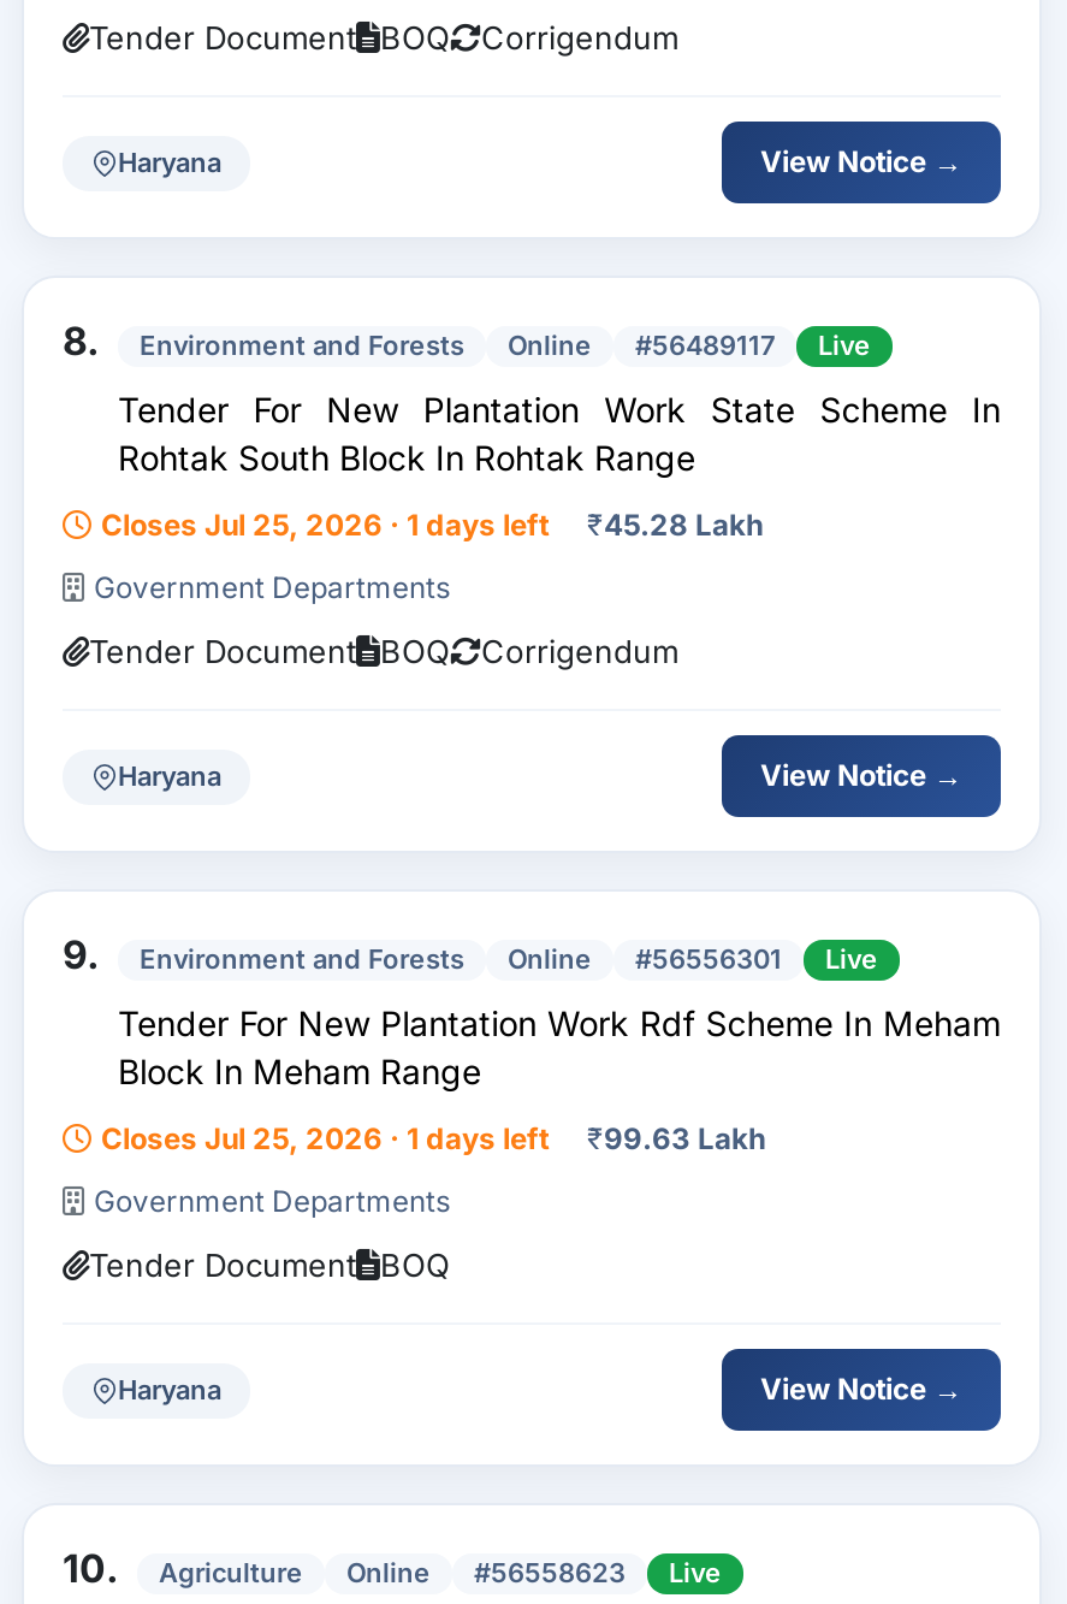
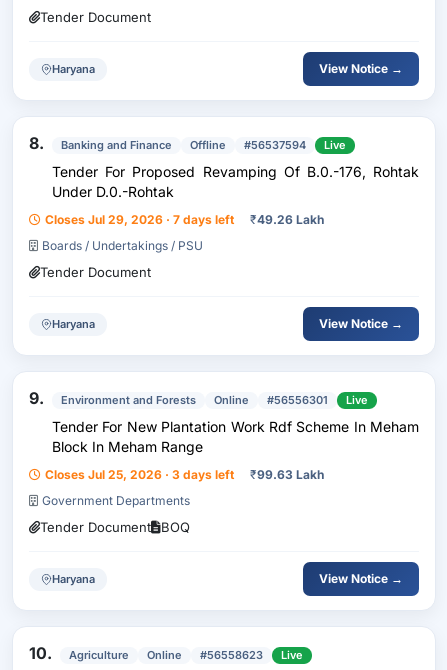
- BOQ
- Corrigendum

- Environment and Forests
- Online
- #56489117
+ Banking and Finance
+ Offline
+ #56537594

- Tender For New Plantation Work State Scheme In
- Rohtak South Block In Rohtak Range
+ Tender For Proposed Revamping Of B.0.-176, Rohtak
+ Under D.0.-Rohtak

- Closes Jul 25, 2026 · 1 days left
- ₹45.28 Lakh
+ Closes Jul 29, 2026 · 7 days left
+ ₹49.26 Lakh

- Government Departments
+ Boards / Undertakings / PSU

- BOQ
- Corrigendum

- Closes Jul 25, 2026 · 1 days left
+ Closes Jul 25, 2026 · 3 days left
